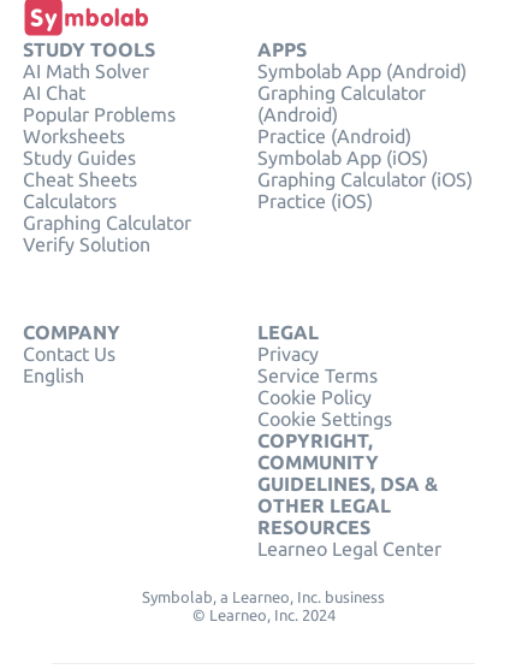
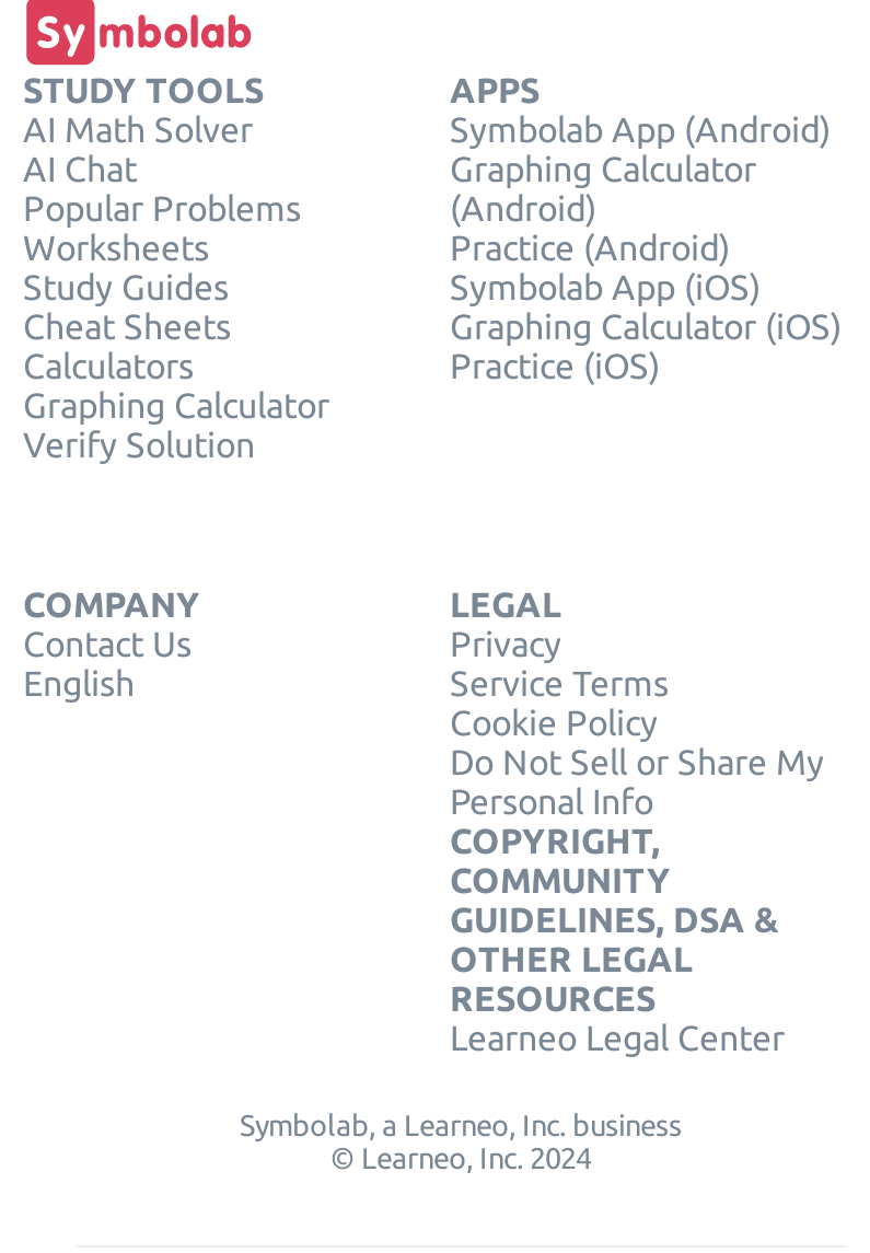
- Cookie Settings
+ Do Not Sell or Share My
+ Personal Info
